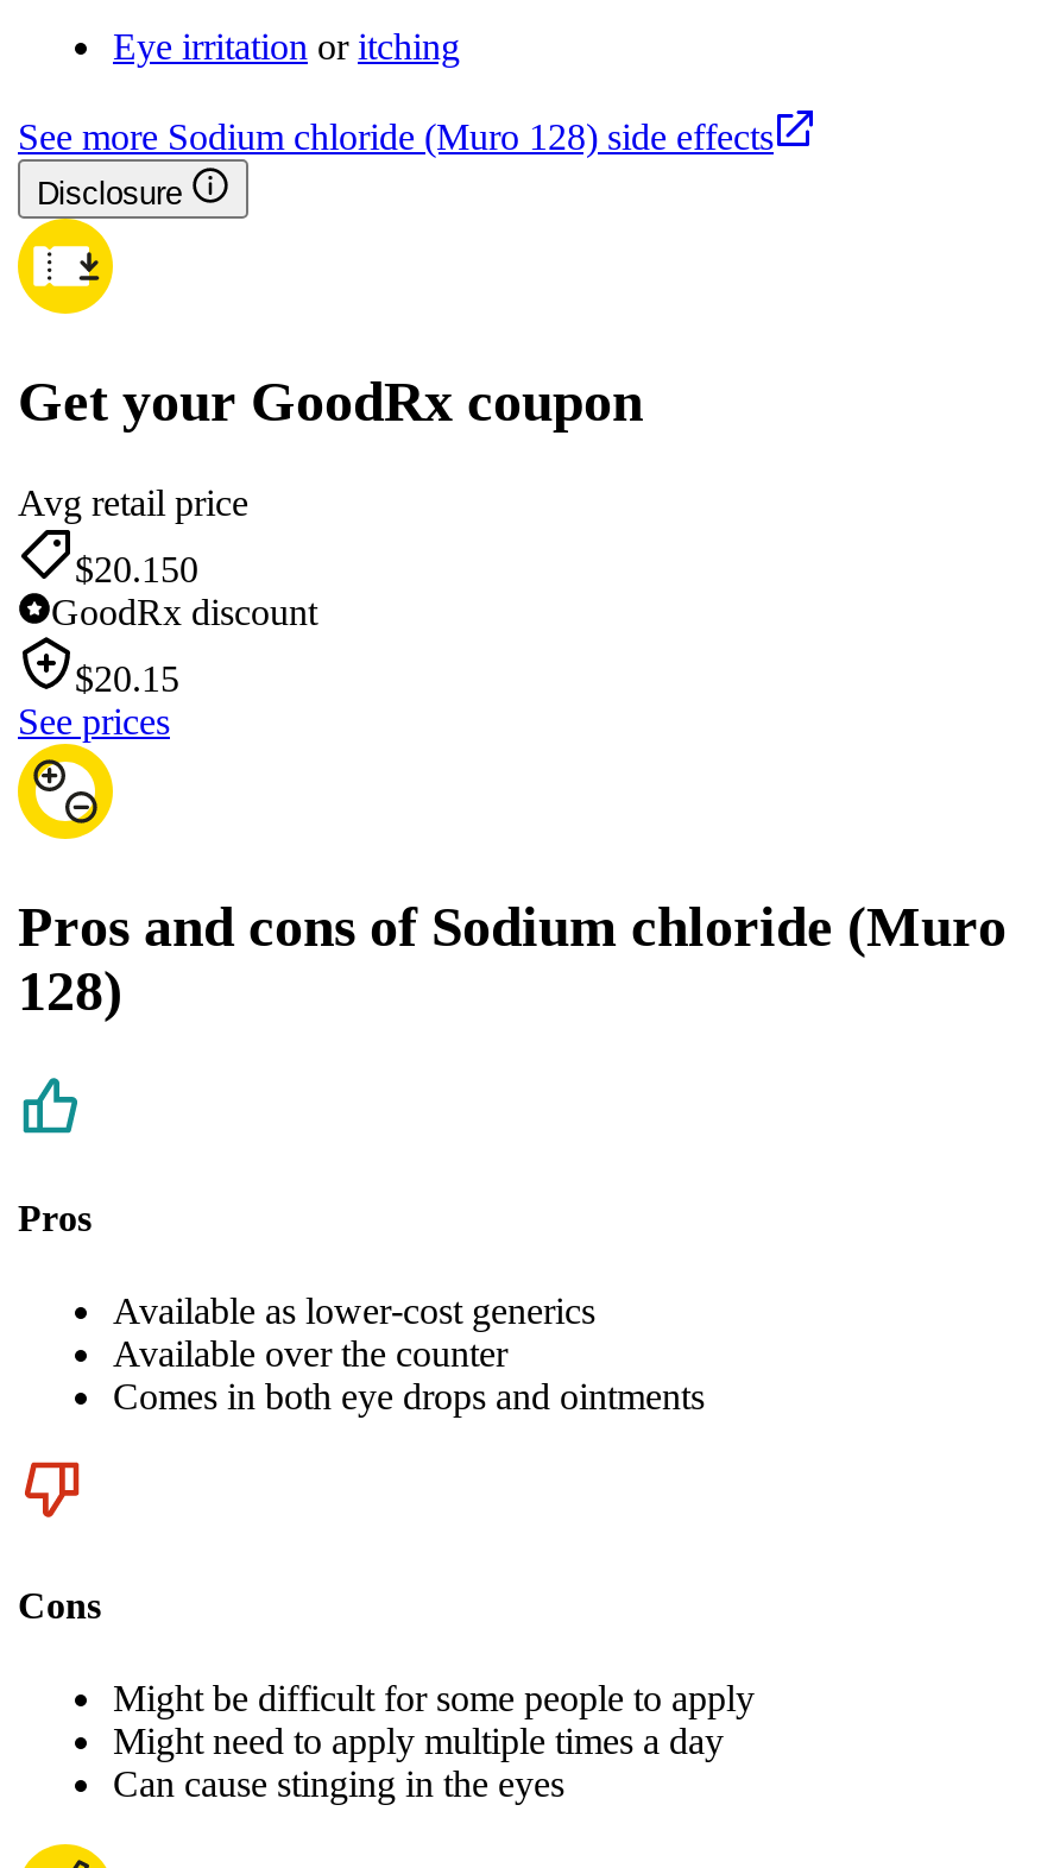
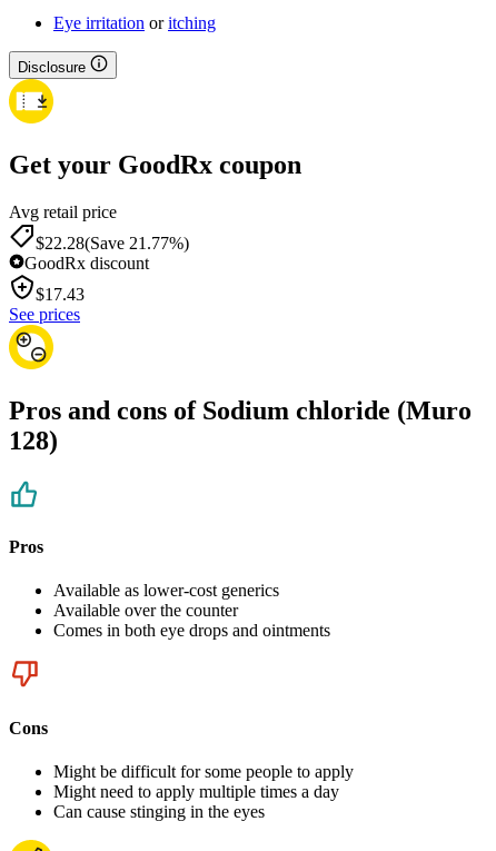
- See more Sodium chloride (Muro 128) side effects

- $20.150
+ $22.28(Save 21.77%)

- $20.15
+ $17.43
